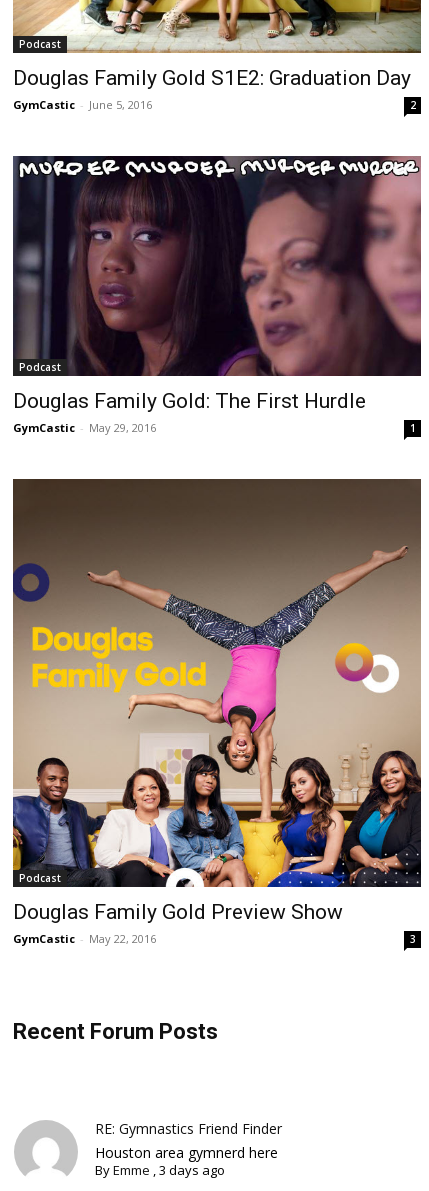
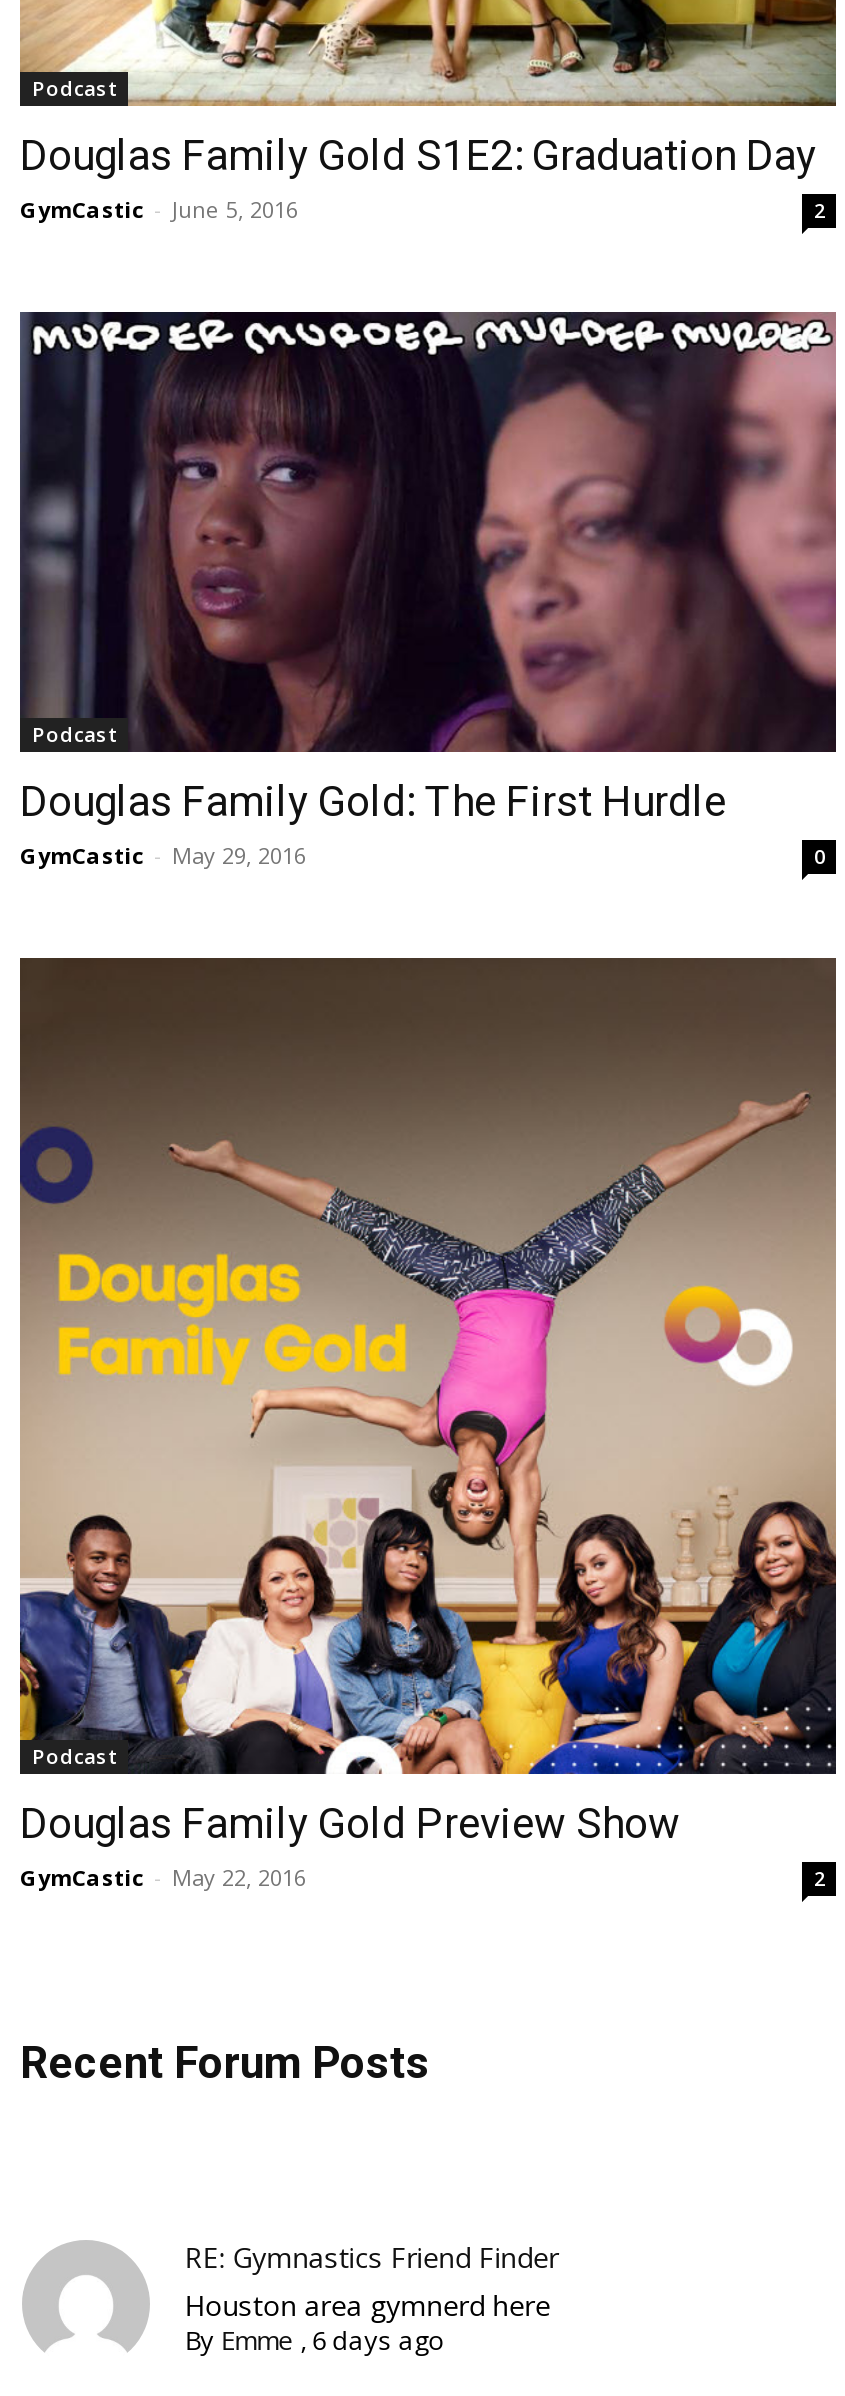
- 1
+ 0

- 3
+ 2

- By Emme, 3 days ago
+ By Emme, 6 days ago
